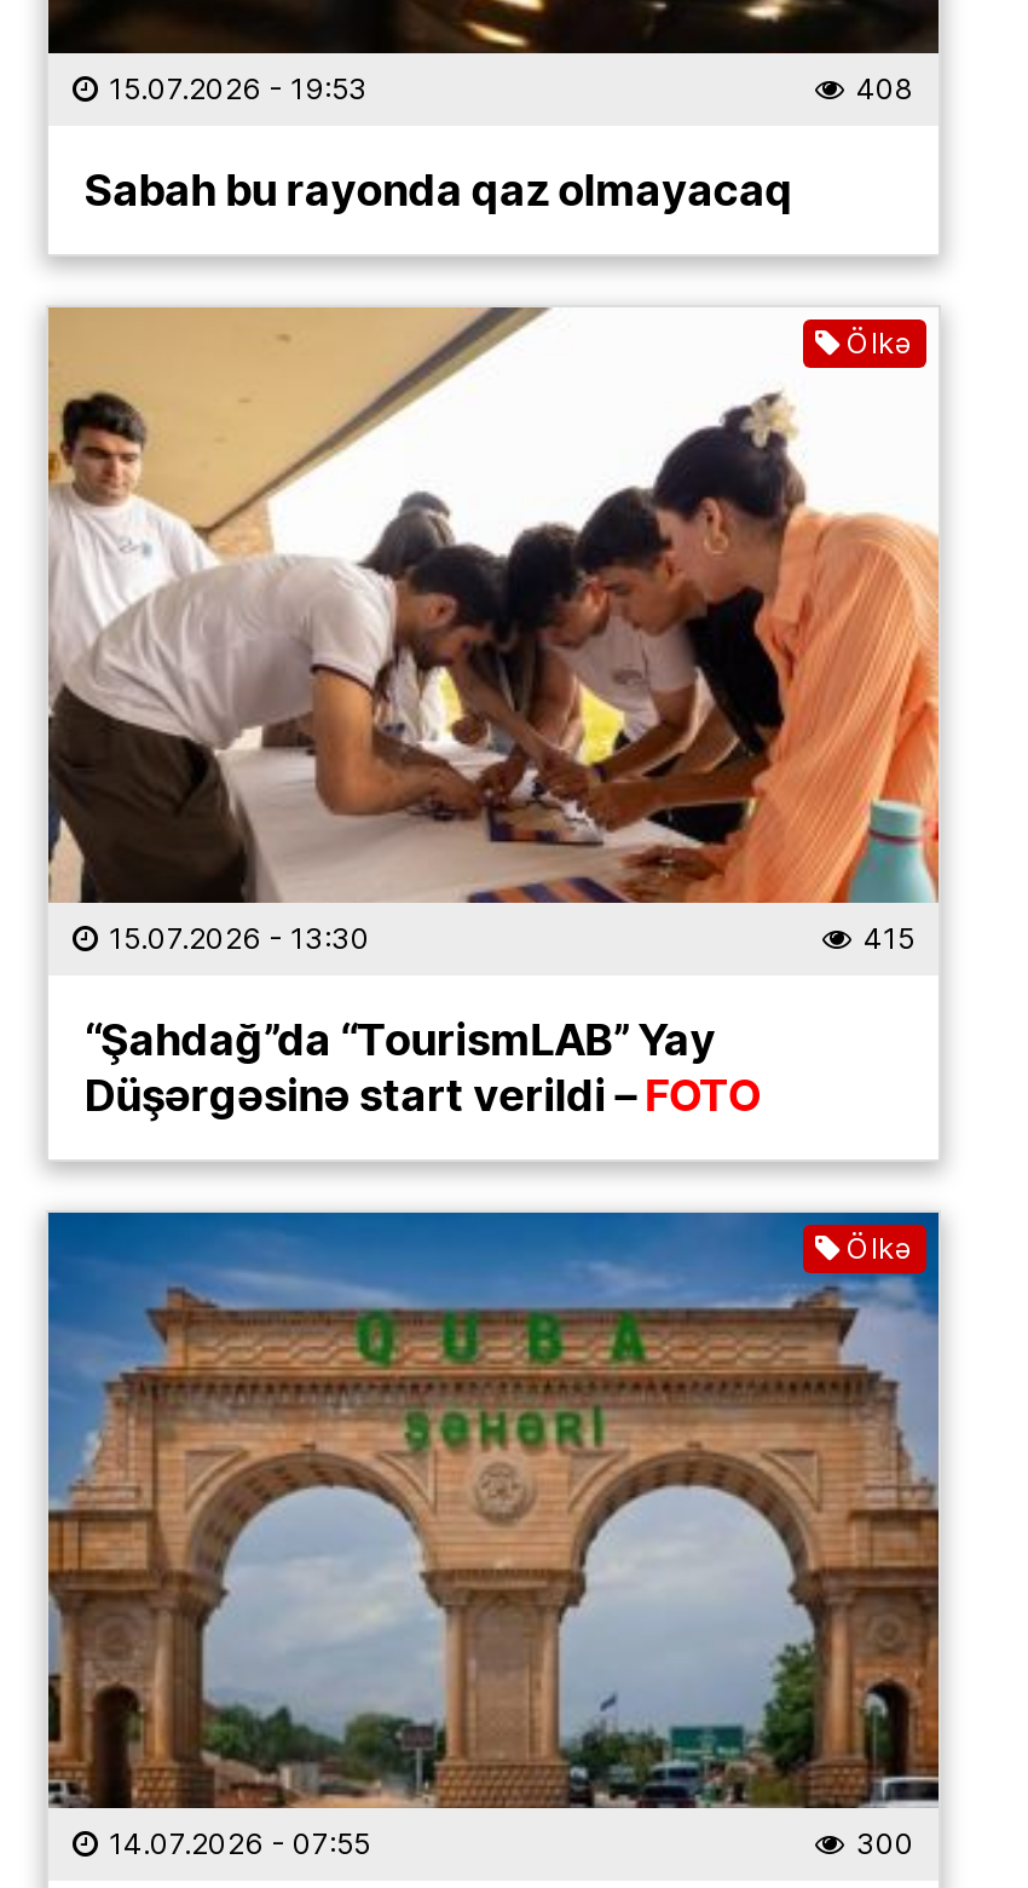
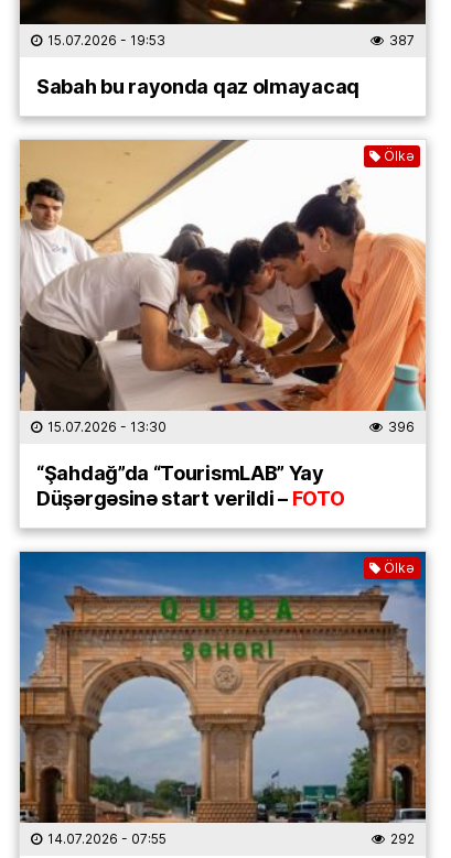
- 408
+ 387

- 415
+ 396

- 300
+ 292
